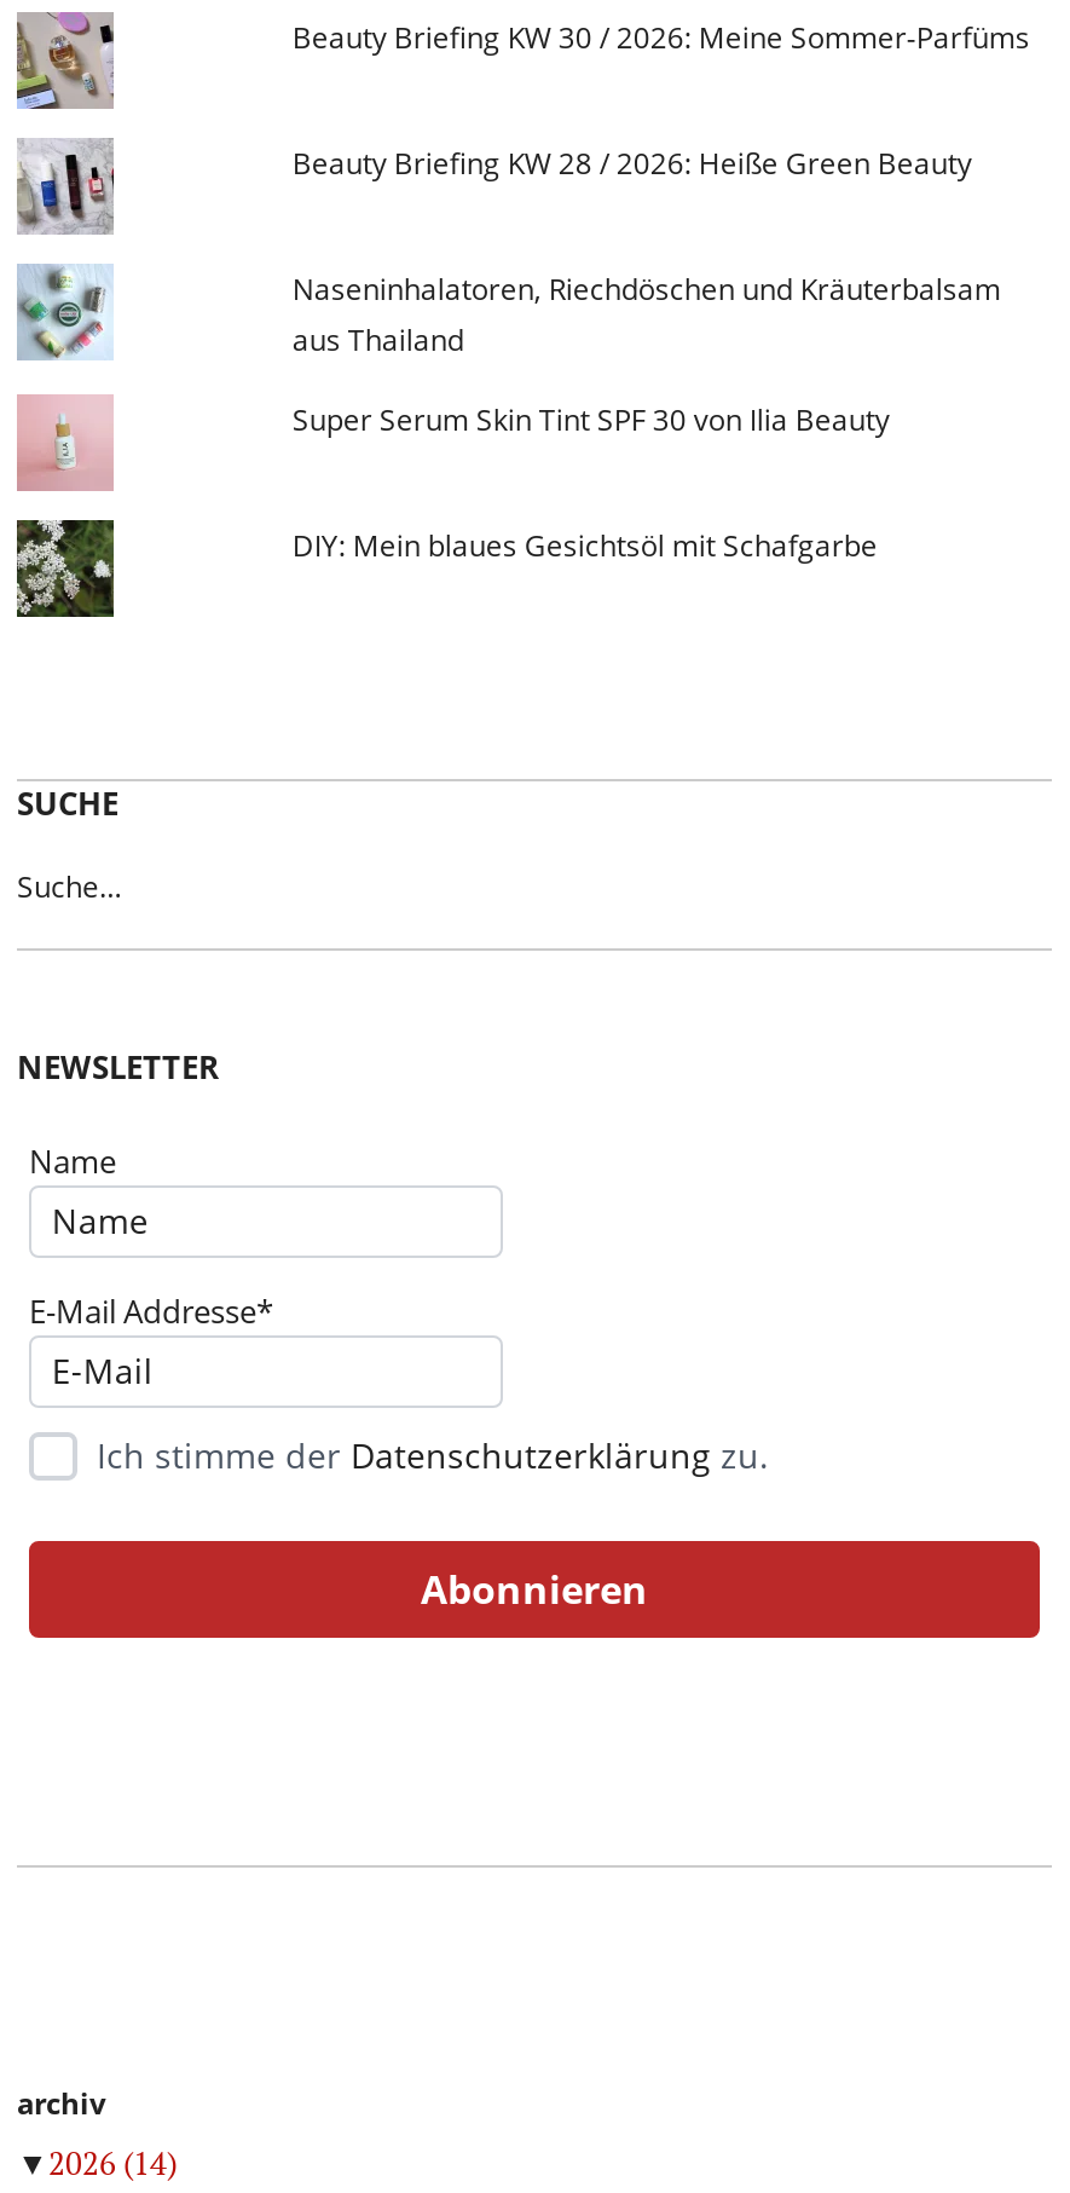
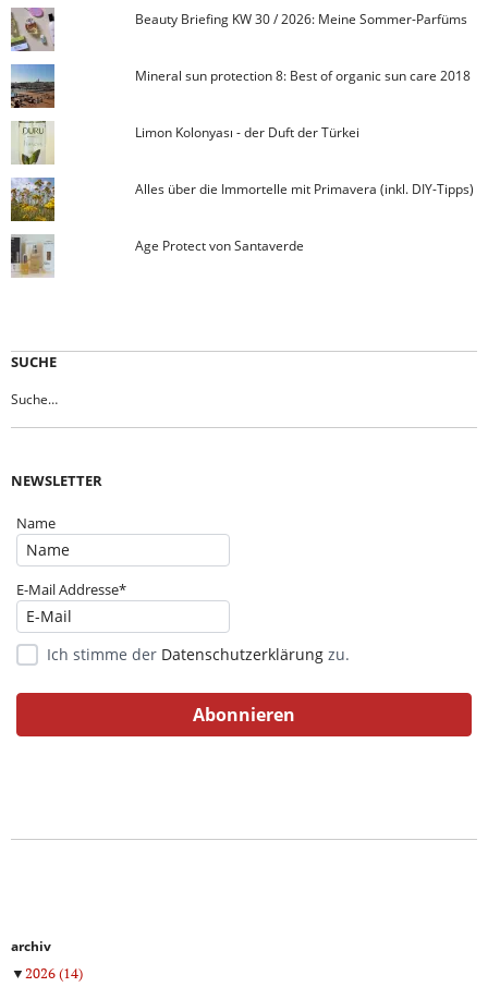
- [image]
+ [image]

- Beauty Briefing KW 28 / 2026: Heiße Green Beauty
+ Mineral sun protection 8: Best of organic sun care 2018

- [image]
+ [image]

- Naseninhalatoren, Riechdöschen und Kräuterbalsam
- aus Thailand
+ Limon Kolonyası - der Duft der Türkei

- [image]
+ [image]

- Super Serum Skin Tint SPF 30 von Ilia Beauty
+ Alles über die Immortelle mit Primavera (inkl. DIY-Tipps)

- [image]
+ [image]

- DIY: Mein blaues Gesichtsöl mit Schafgarbe
+ Age Protect von Santaverde
